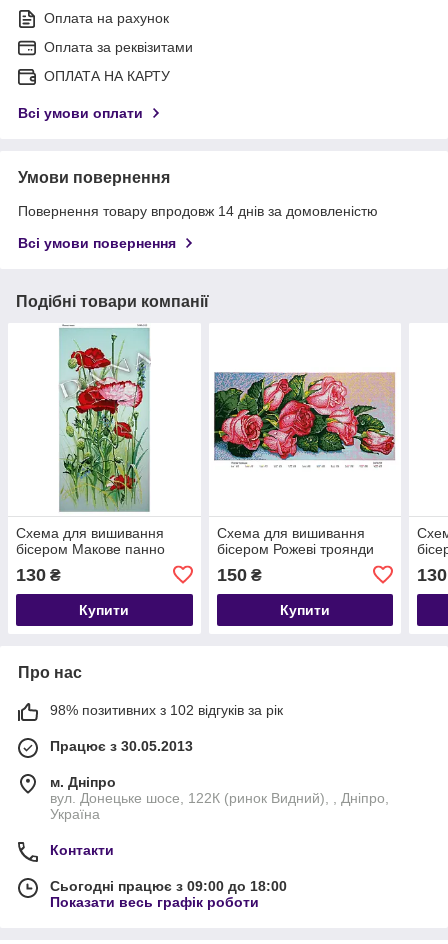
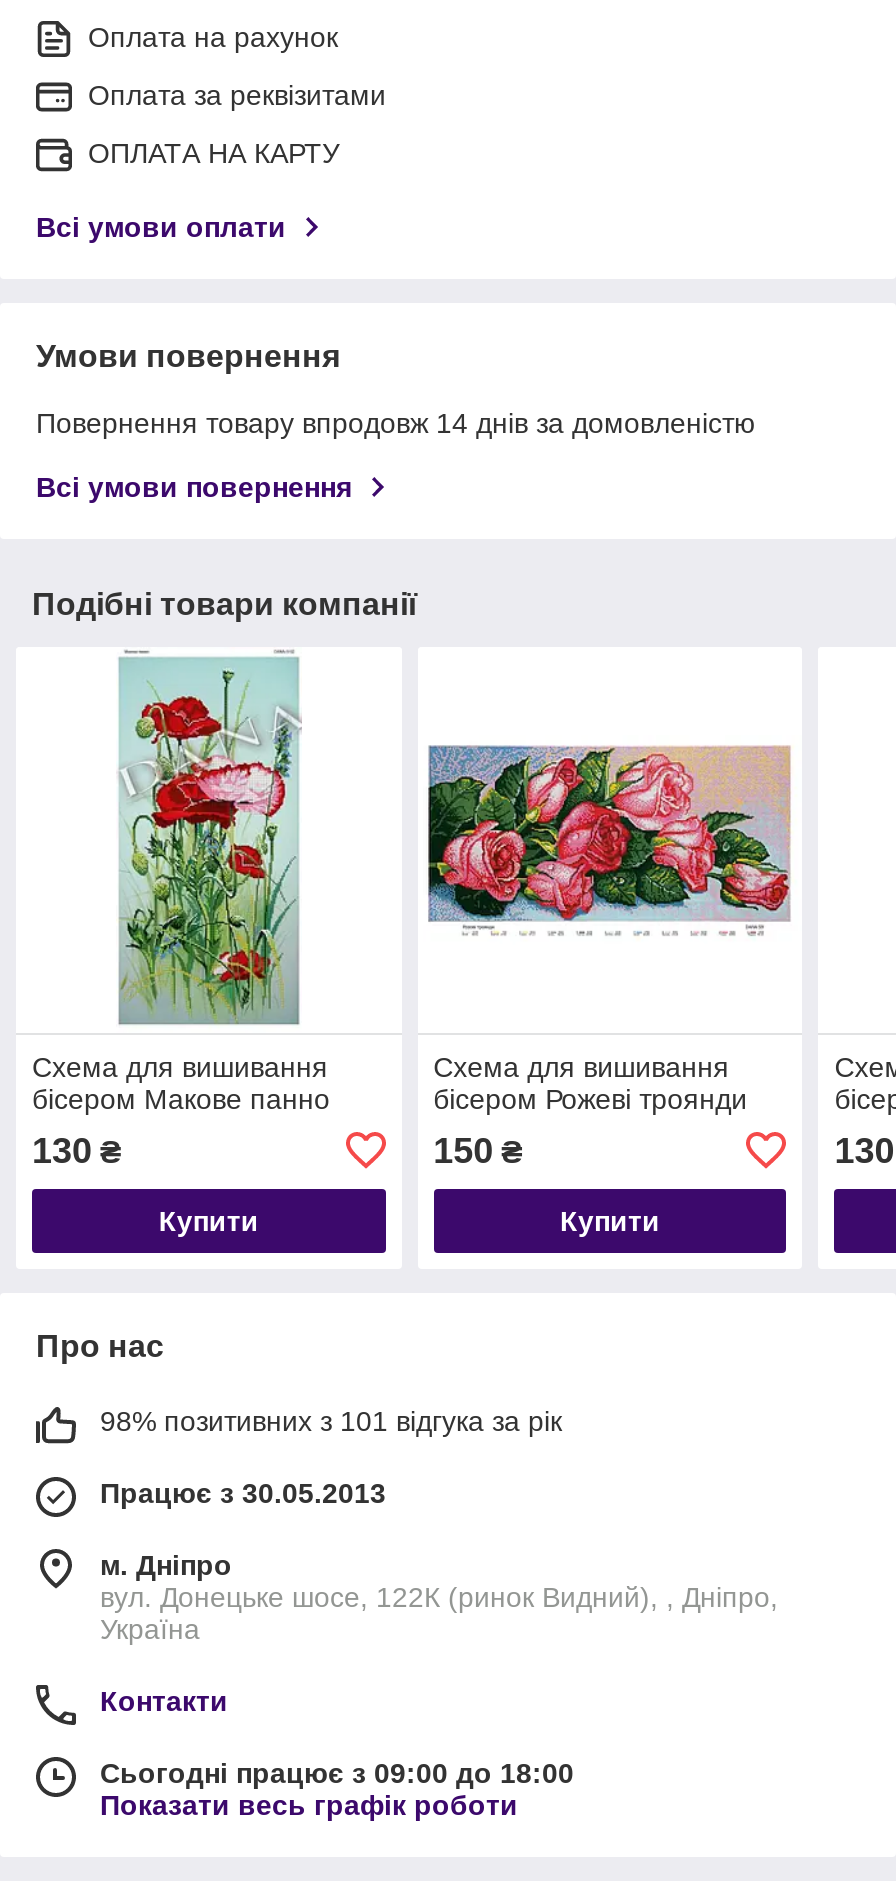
- 98% позитивних з 102 відгуків за рік
+ 98% позитивних з 101 відгука за рік
